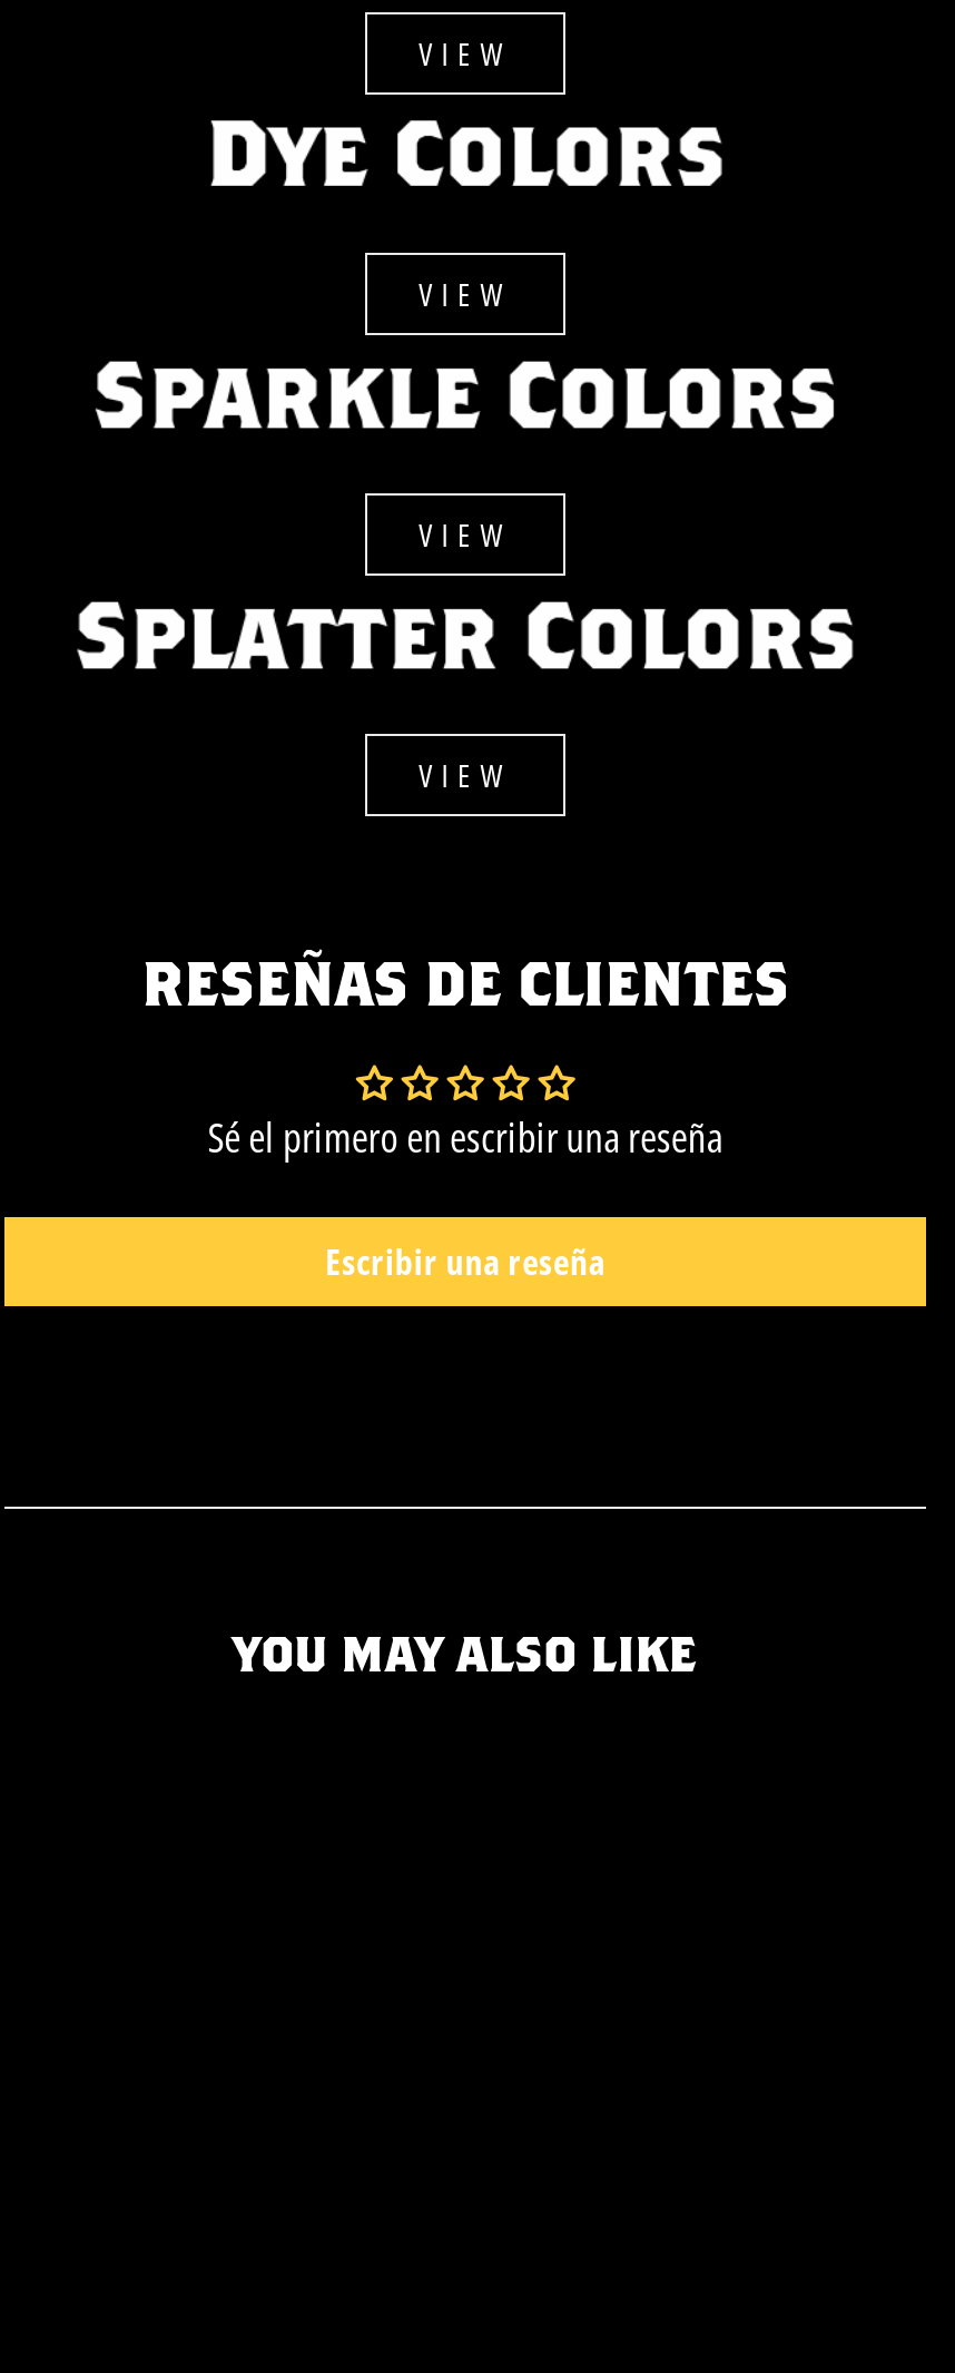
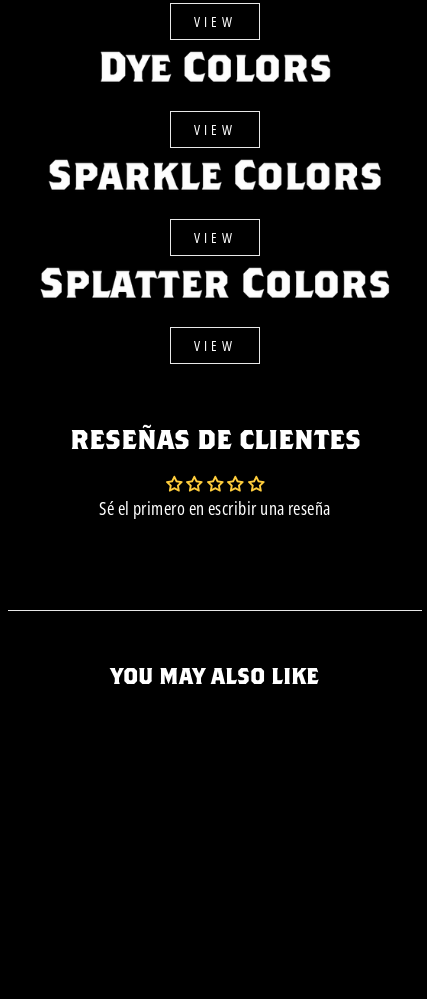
- Escribir una reseña
